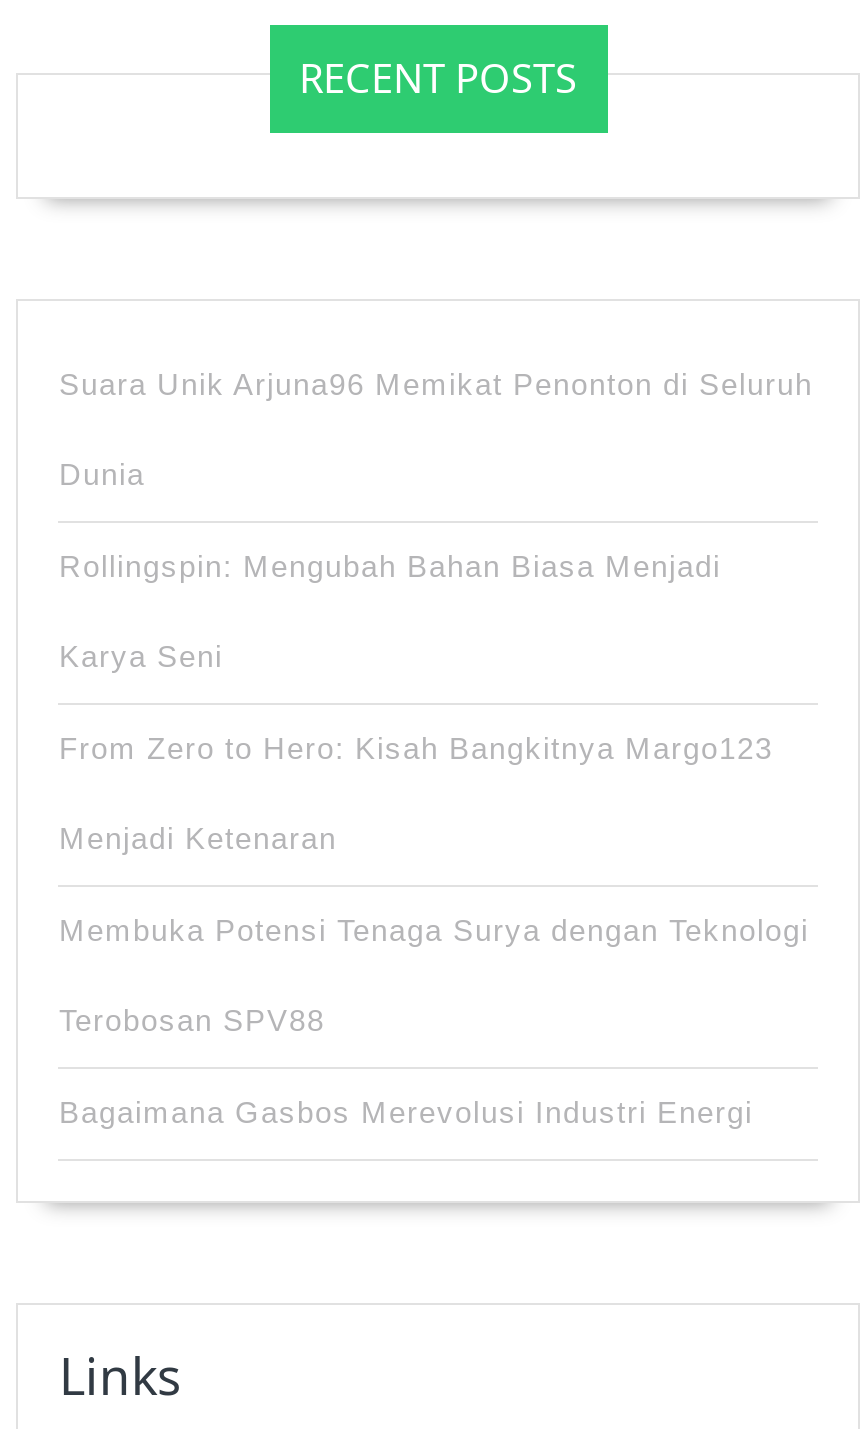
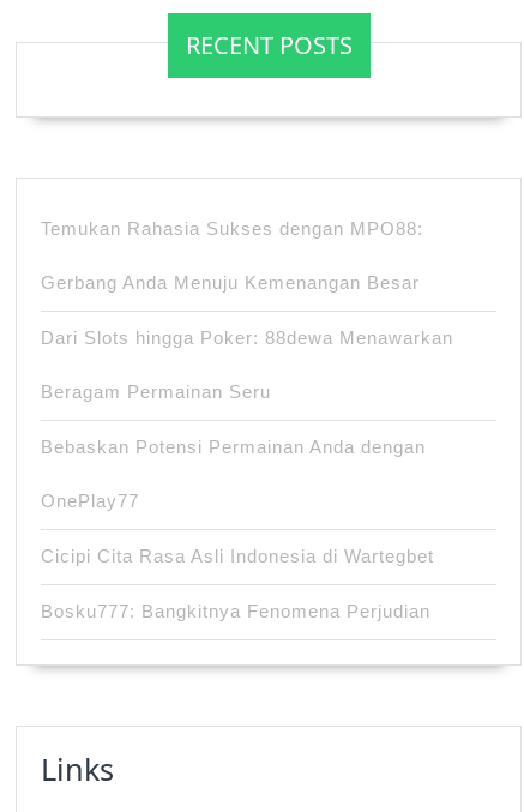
- Suara Unik Arjuna96 Memikat Penonton di Seluruh
- Dunia
- Rollingspin: Mengubah Bahan Biasa Menjadi
- Karya Seni
- From Zero to Hero: Kisah Bangkitnya Margo123
- Menjadi Ketenaran
- Membuka Potensi Tenaga Surya dengan Teknologi
- Terobosan SPV88
- Bagaimana Gasbos Merevolusi Industri Energi
+ Temukan Rahasia Sukses dengan MPO88:
+ Gerbang Anda Menuju Kemenangan Besar
+ Dari Slots hingga Poker: 88dewa Menawarkan
+ Beragam Permainan Seru
+ Bebaskan Potensi Permainan Anda dengan
+ OnePlay77
+ Cicipi Cita Rasa Asli Indonesia di Wartegbet
+ Bosku777: Bangkitnya Fenomena Perjudian
